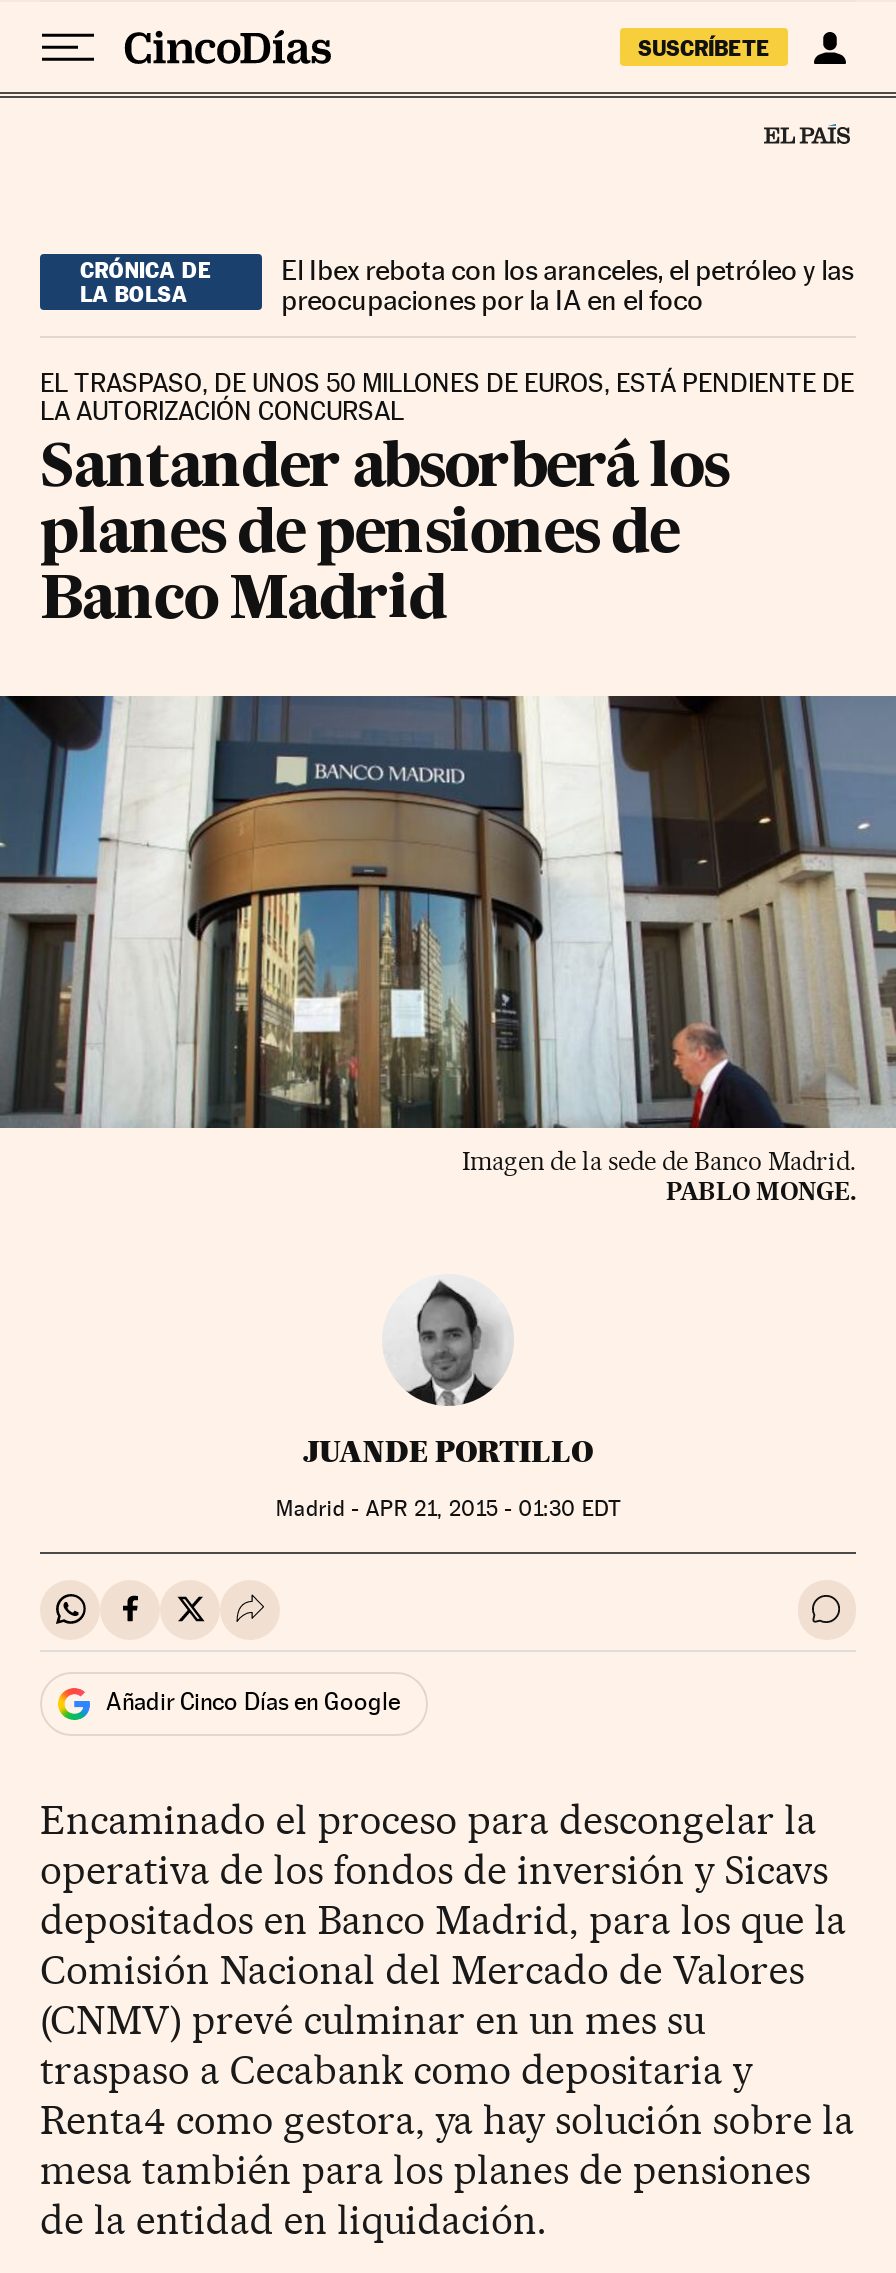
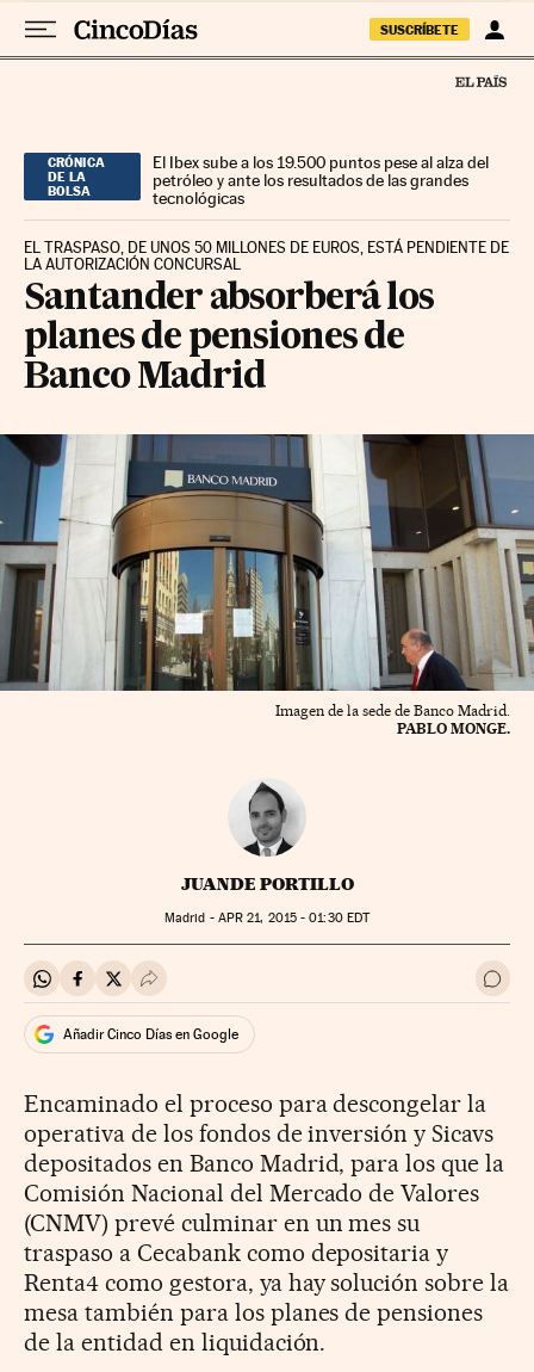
- El Ibex rebota con los aranceles, el petróleo y las
- preocupaciones por la IA en el foco
+ El Ibex sube a los 19.500 puntos pese al alza del
+ petróleo y ante los resultados de las grandes
+ tecnológicas
